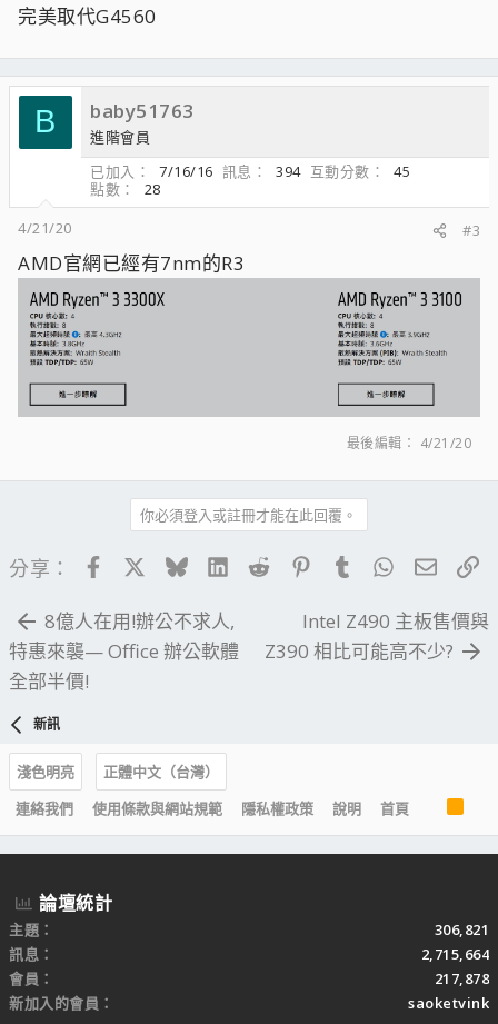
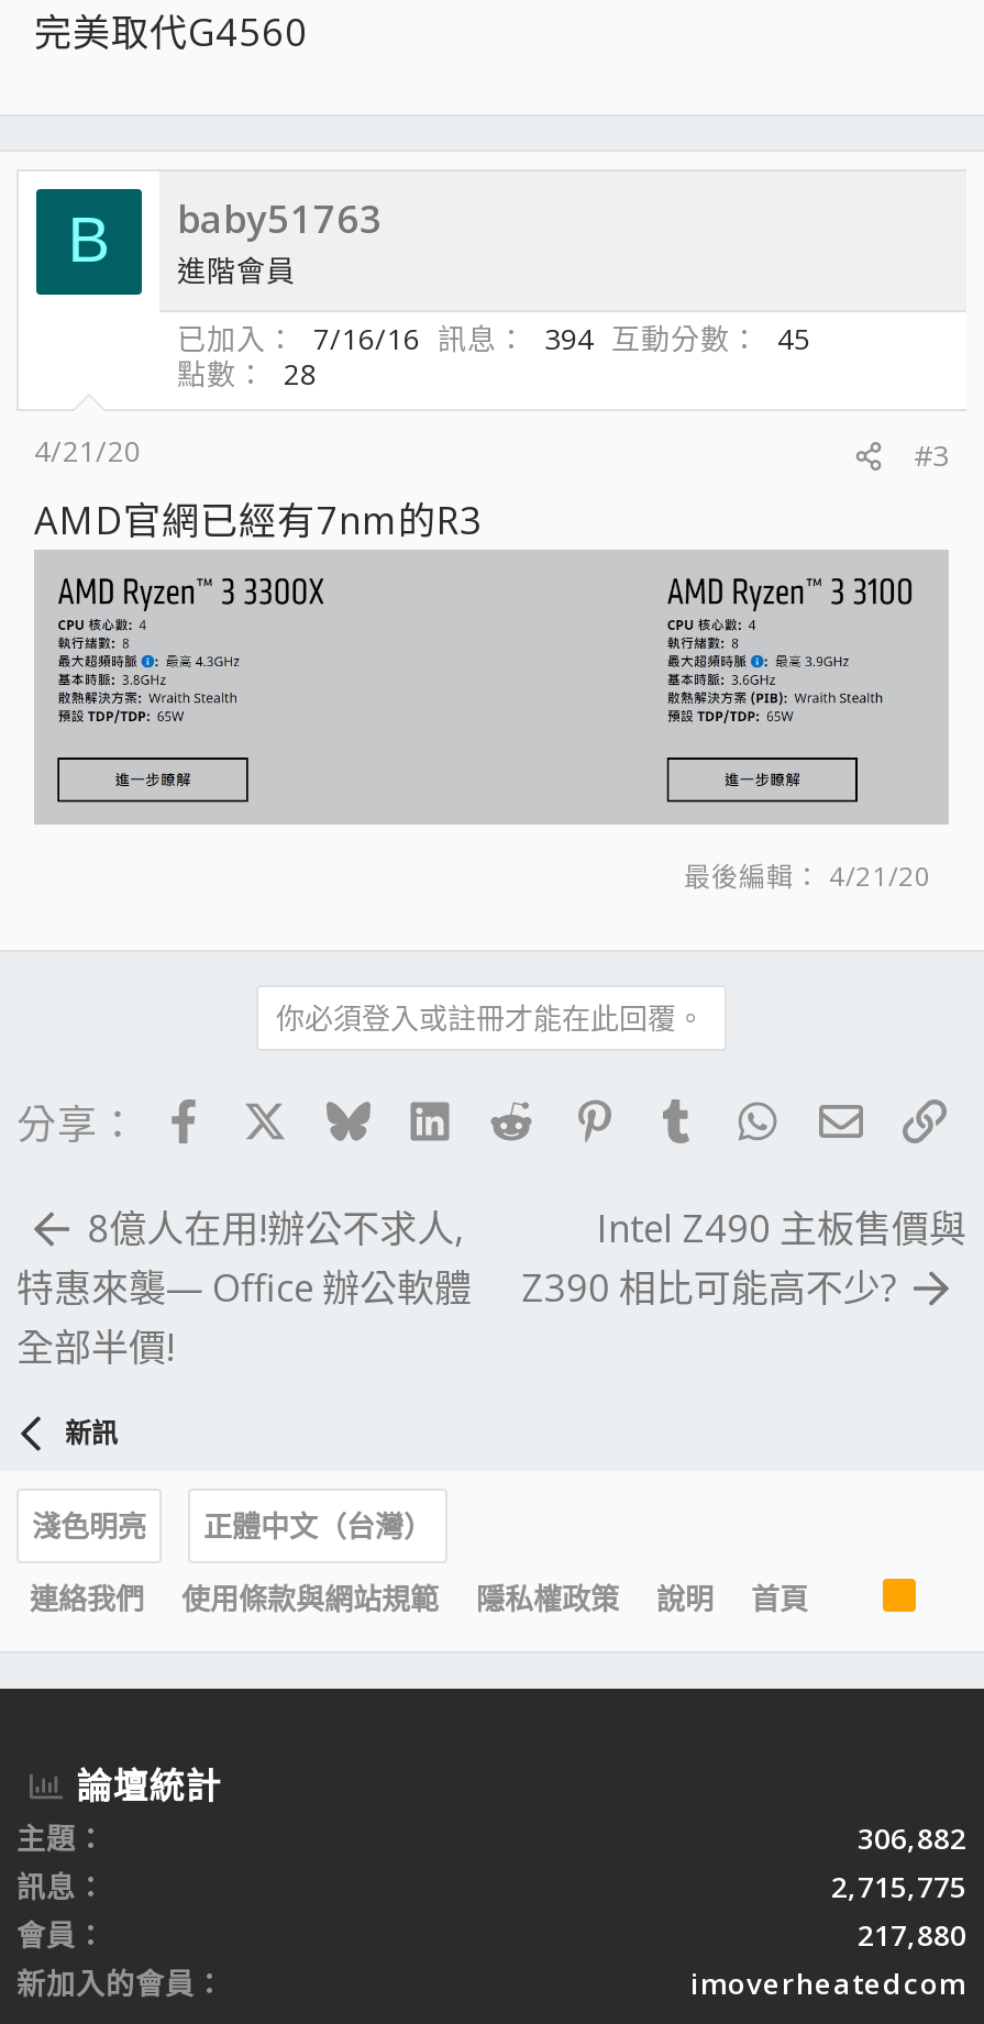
- 306,821
+ 306,882

- 2,715,664
+ 2,715,775

- 217,878
+ 217,880

- saoketvink
+ imoverheatedcom
